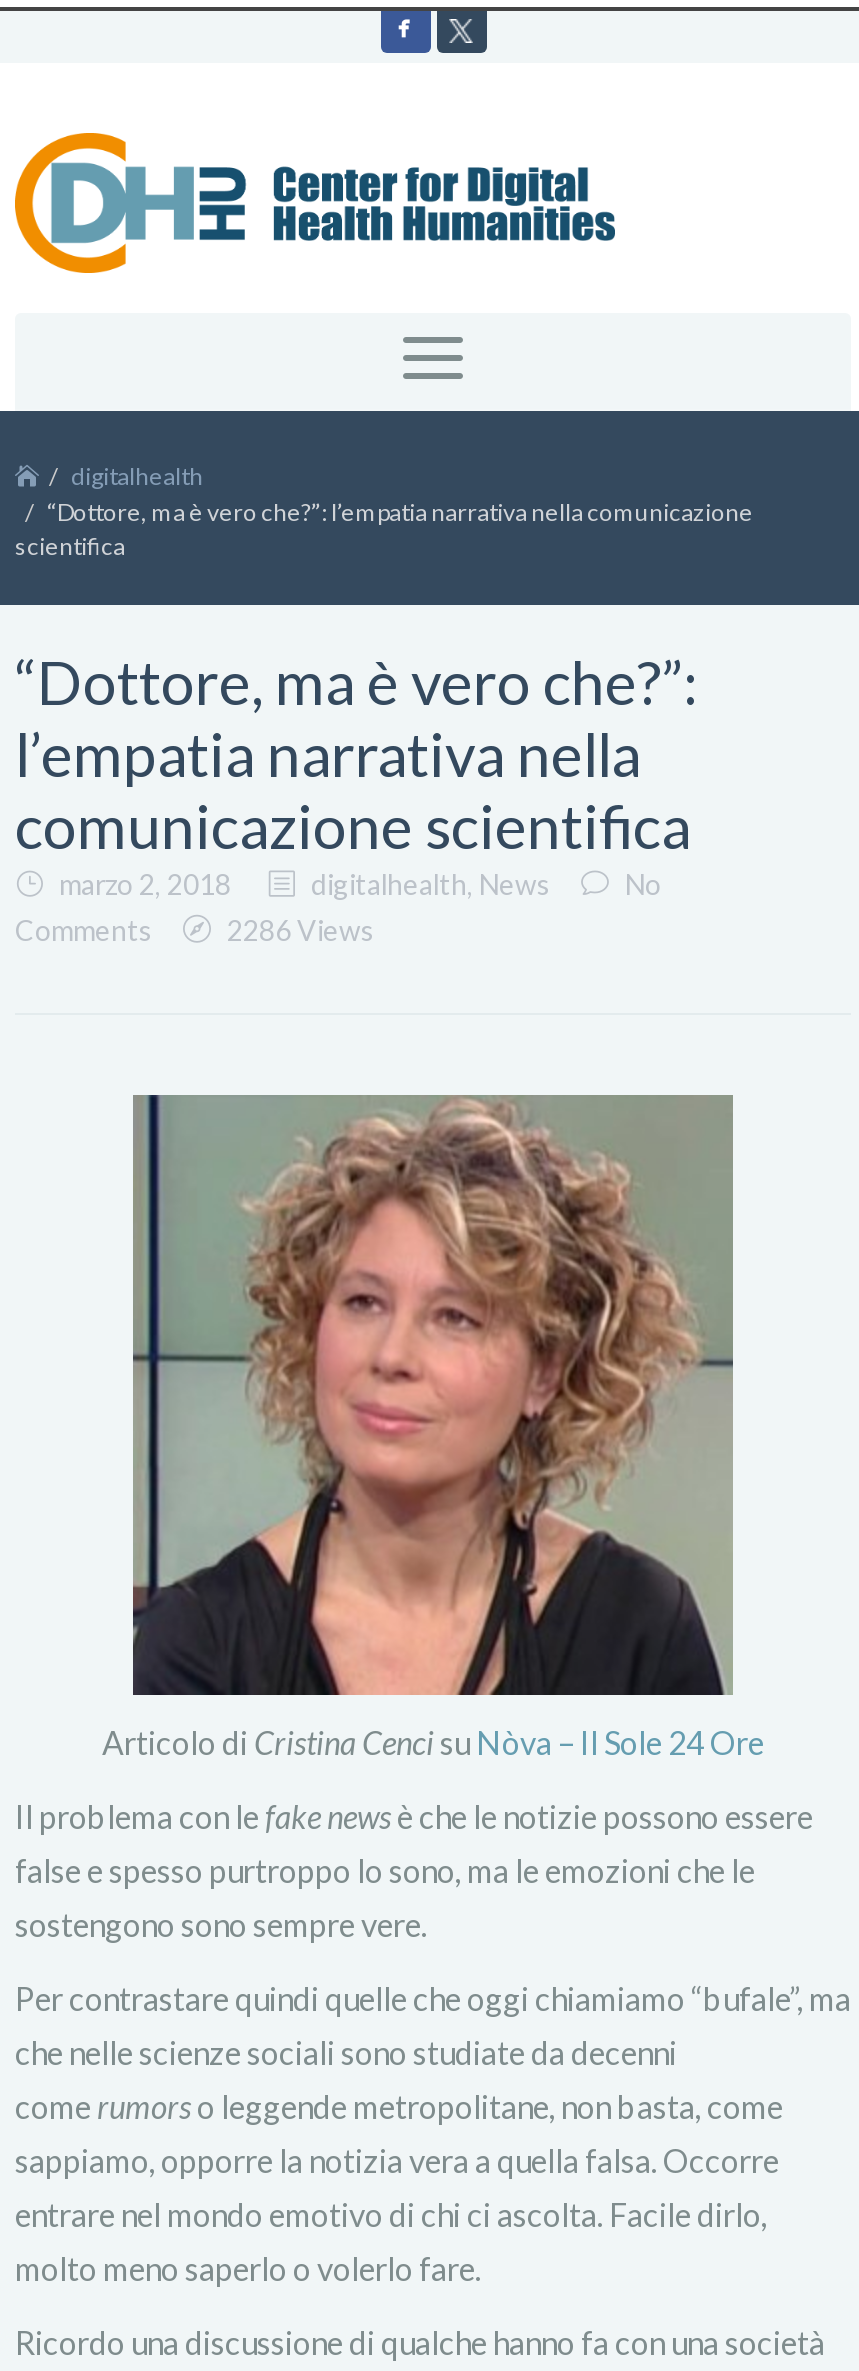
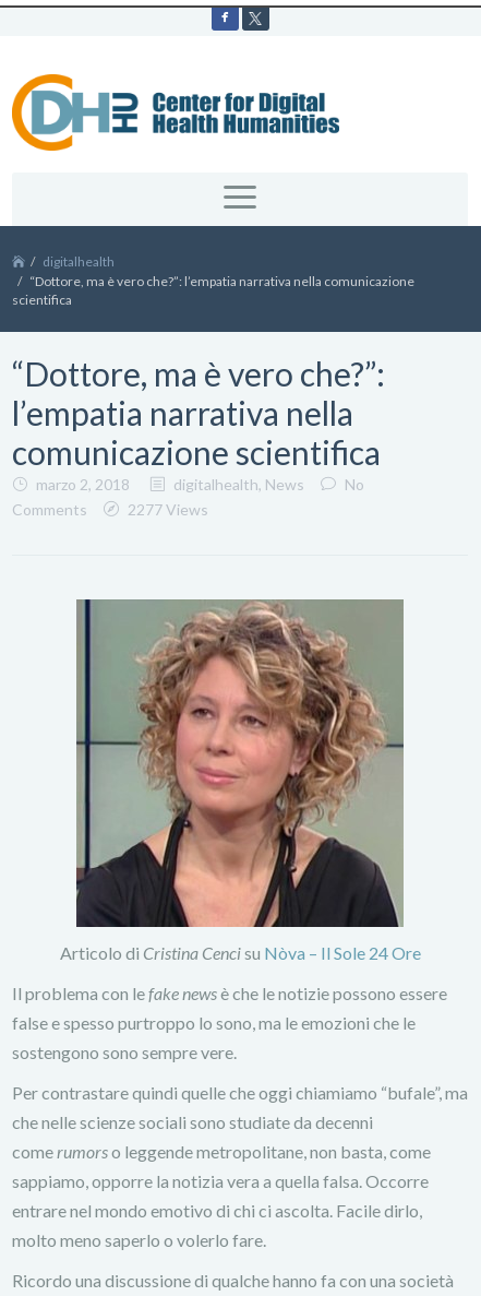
- Comments 2286 Views
+ Comments 2277 Views
